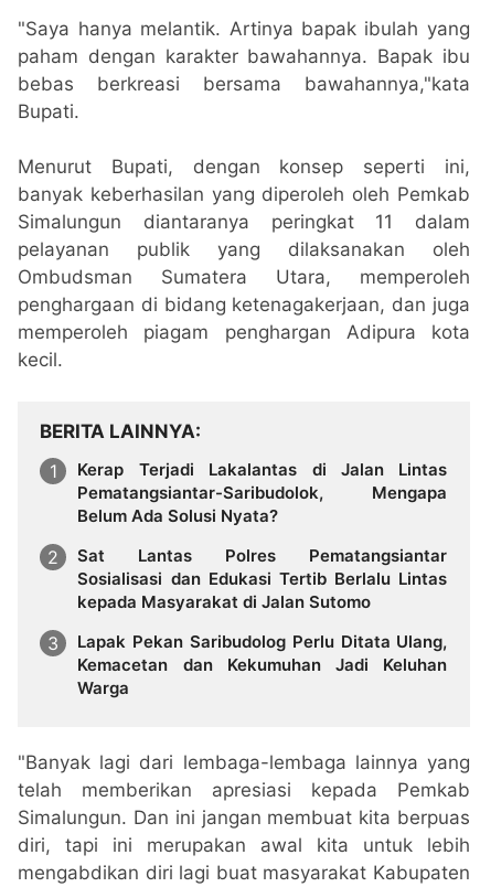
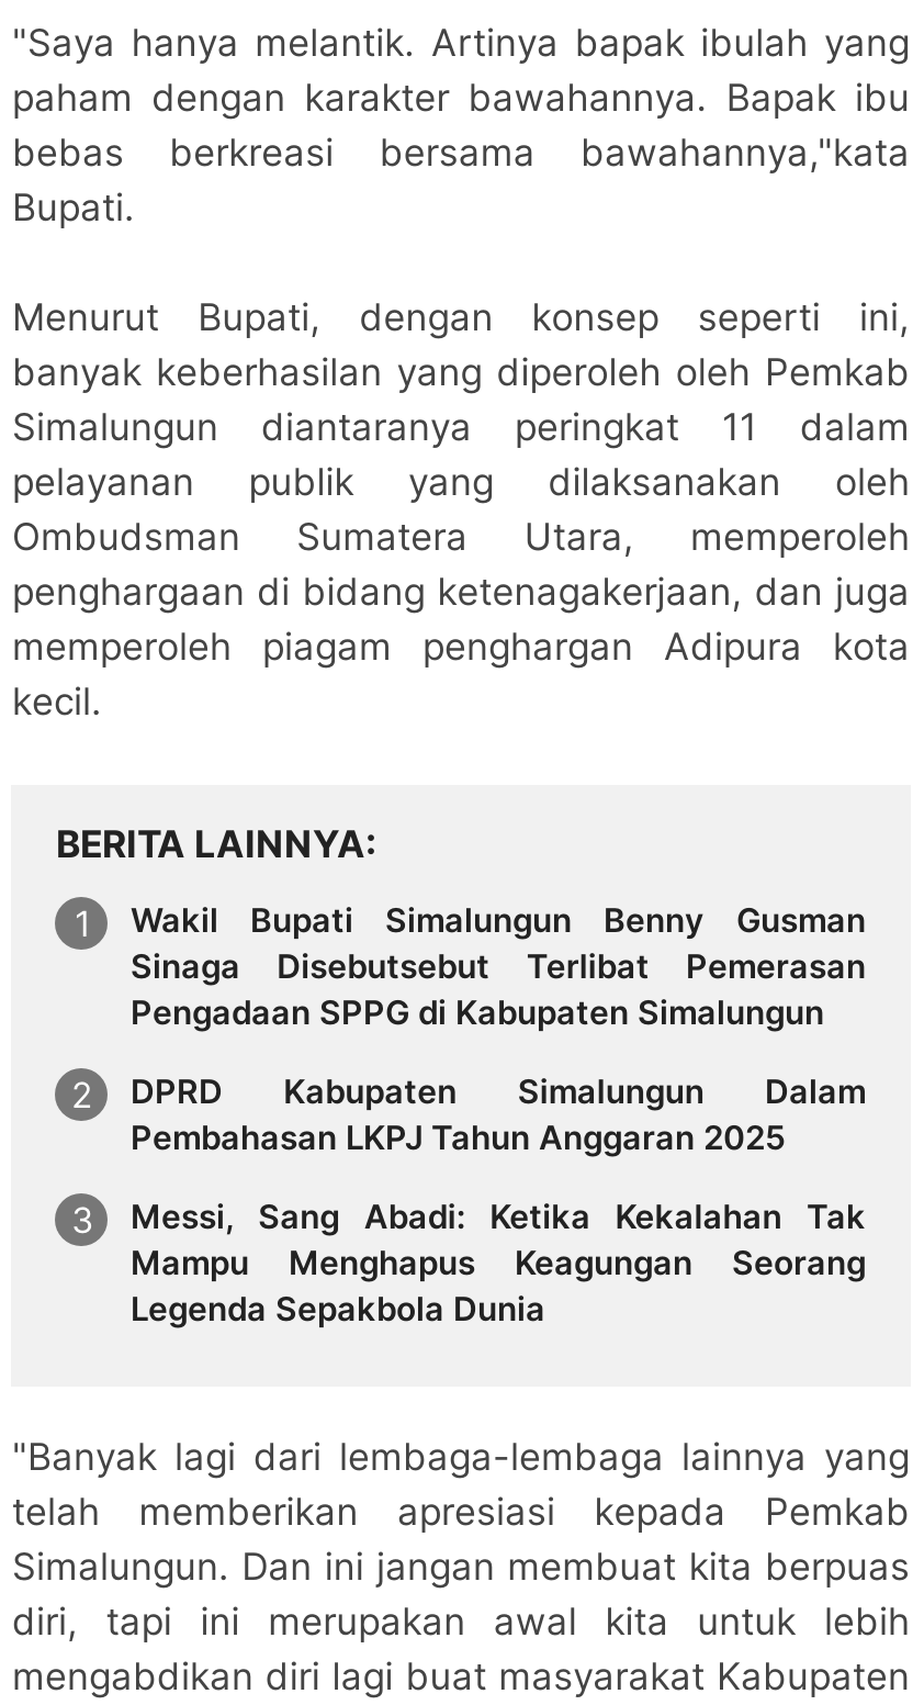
- Kerap Terjadi Lakalantas di Jalan Lintas
- Pematangsiantar-Saribudolok, Mengapa
- Belum Ada Solusi Nyata?
+ Wakil Bupati Simalungun Benny Gusman
+ Sinaga Disebutsebut Terlibat Pemerasan
+ Pengadaan SPPG di Kabupaten Simalungun

- Sat Lantas Polres Pematangsiantar
- Sosialisasi dan Edukasi Tertib Berlalu Lintas
- kepada Masyarakat di Jalan Sutomo
+ DPRD Kabupaten Simalungun Dalam
+ Pembahasan LKPJ Tahun Anggaran 2025

- Lapak Pekan Saribudolog Perlu Ditata Ulang,
- Kemacetan dan Kekumuhan Jadi Keluhan
- Warga
+ Messi, Sang Abadi: Ketika Kekalahan Tak
+ Mampu Menghapus Keagungan Seorang
+ Legenda Sepakbola Dunia
